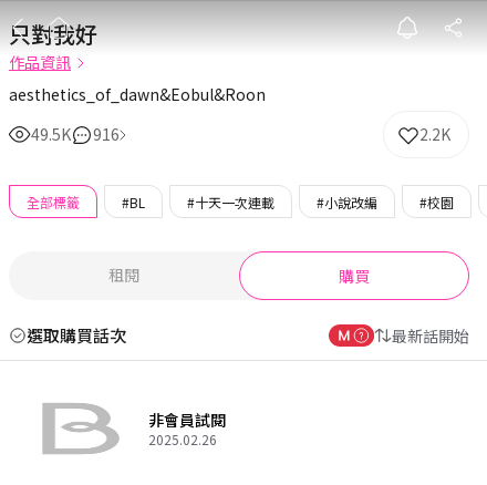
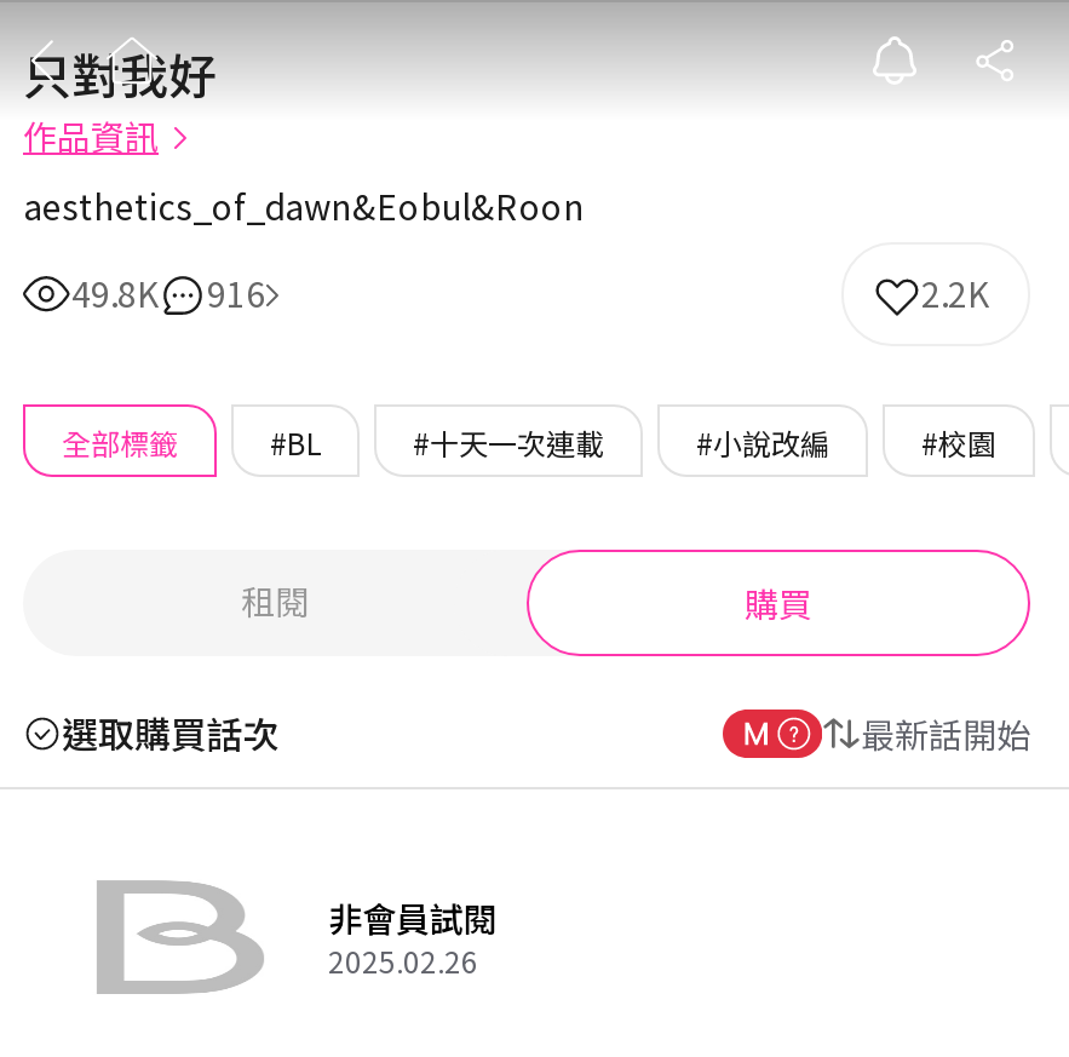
- 49.5K 916
+ 49.8K 916
